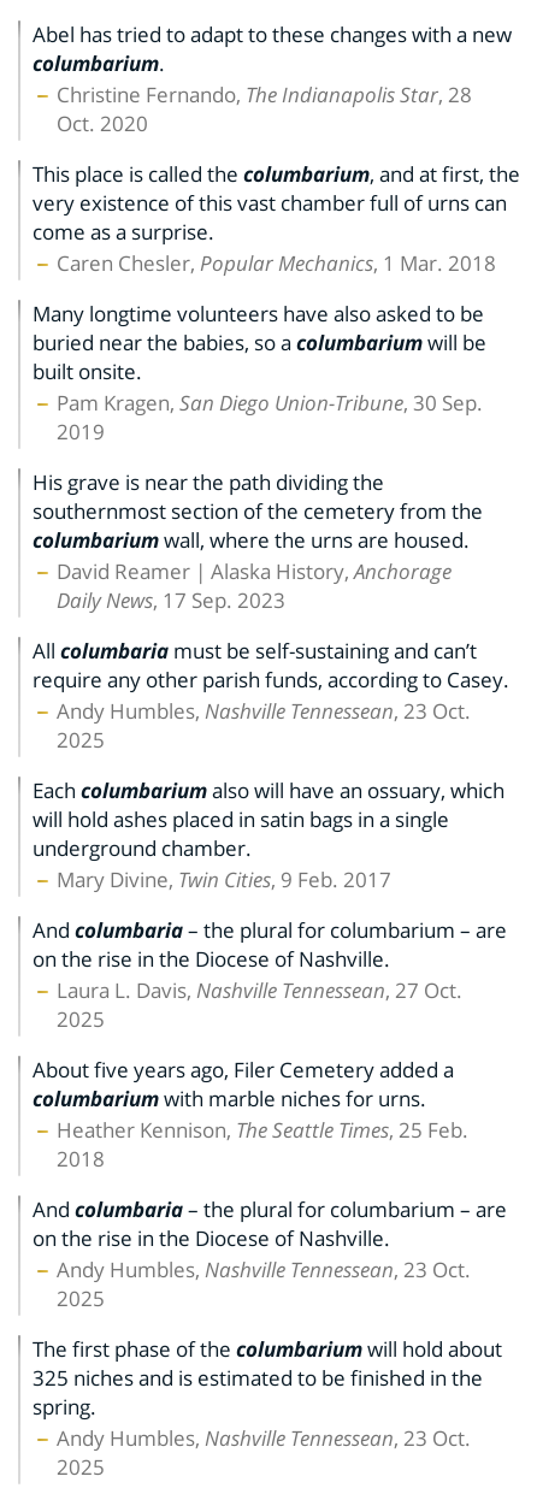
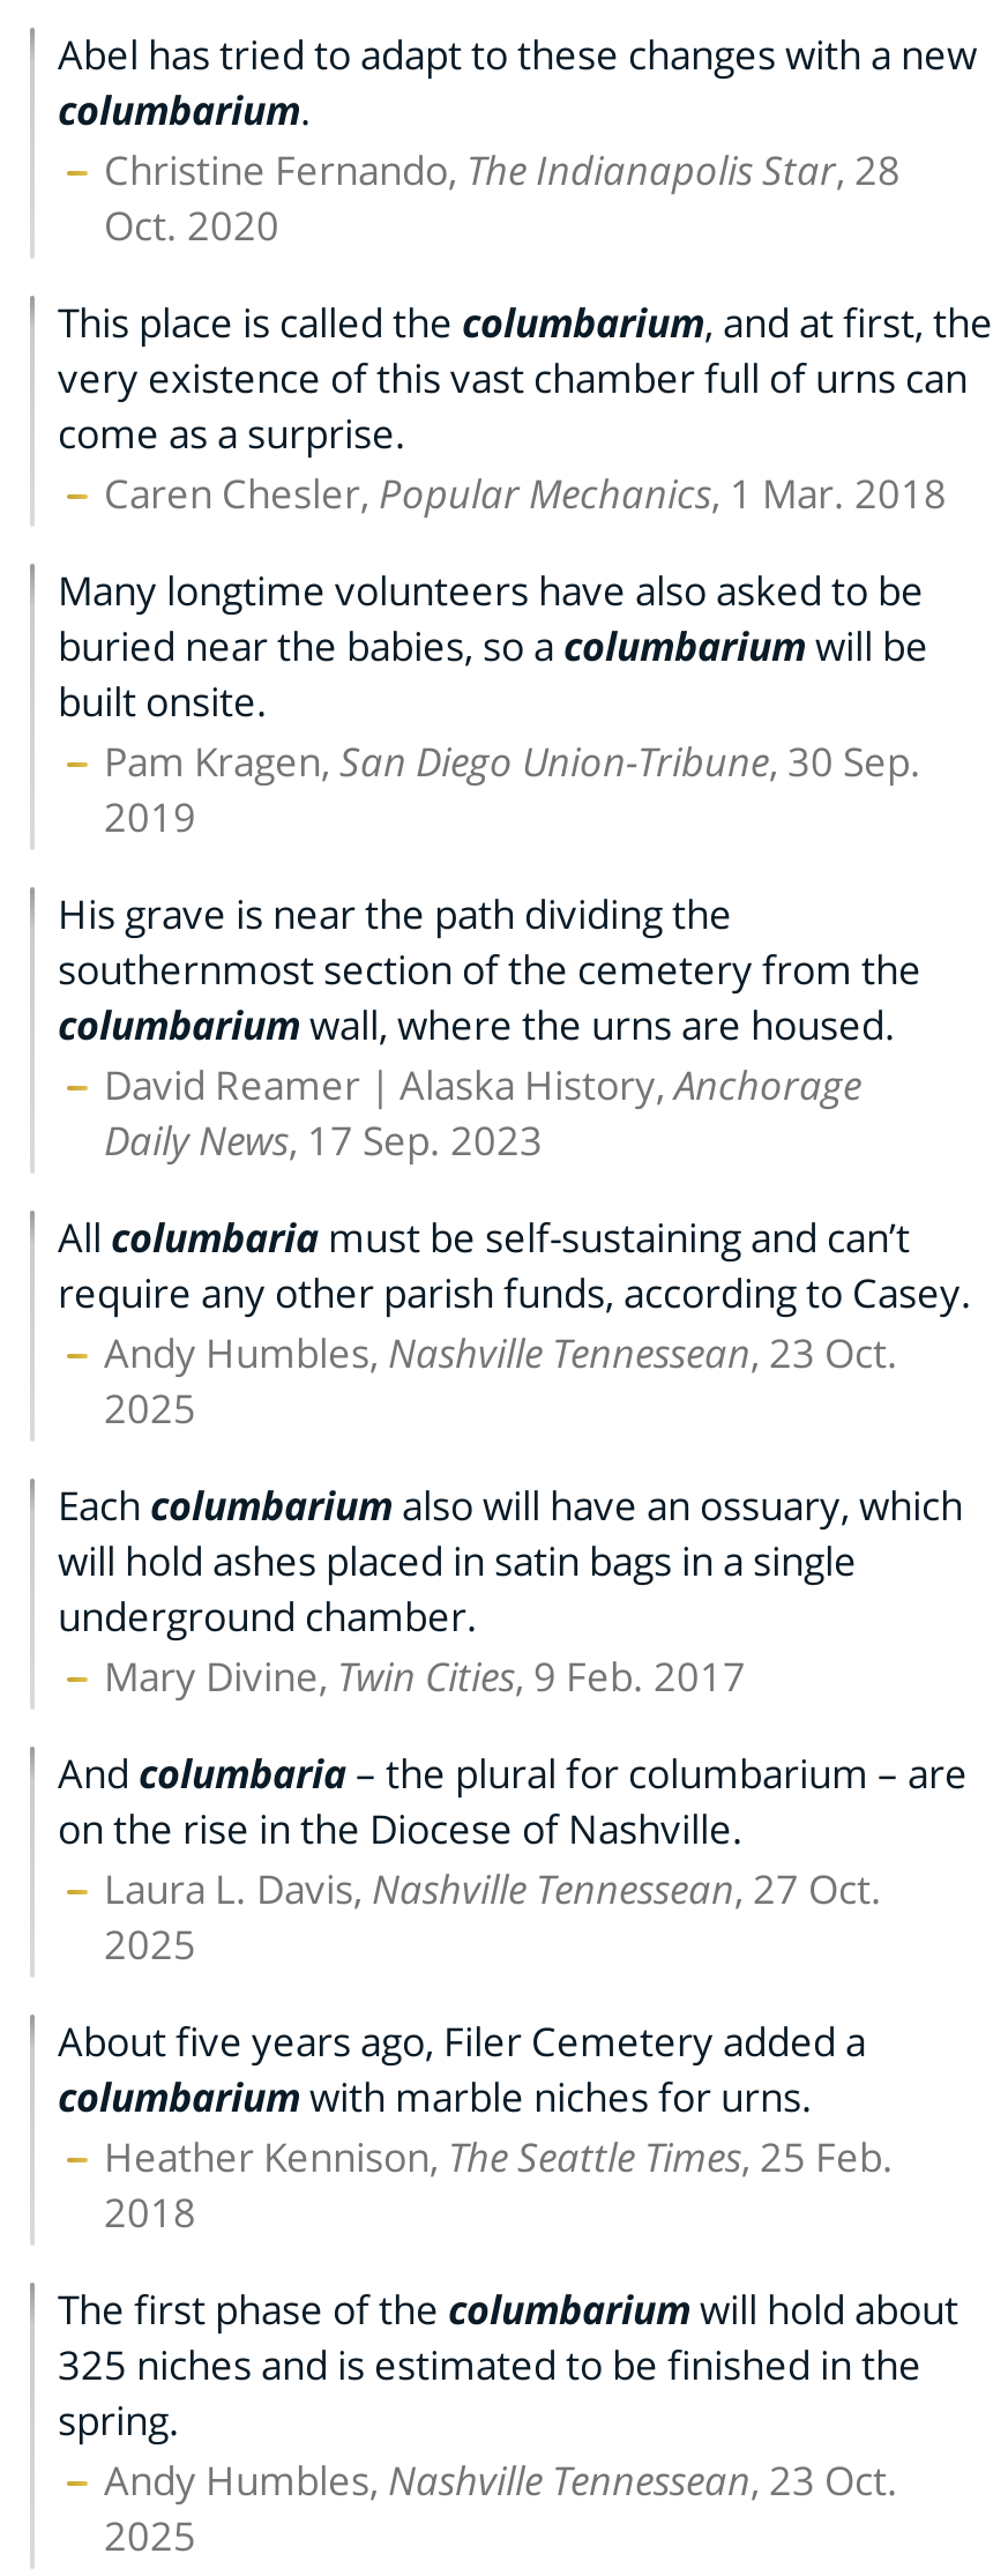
- And columbaria – the plural for columbarium – are
- on the rise in the Diocese of Nashville.
- Andy Humbles, Nashville Tennessean, 23 Oct.
- 2025
